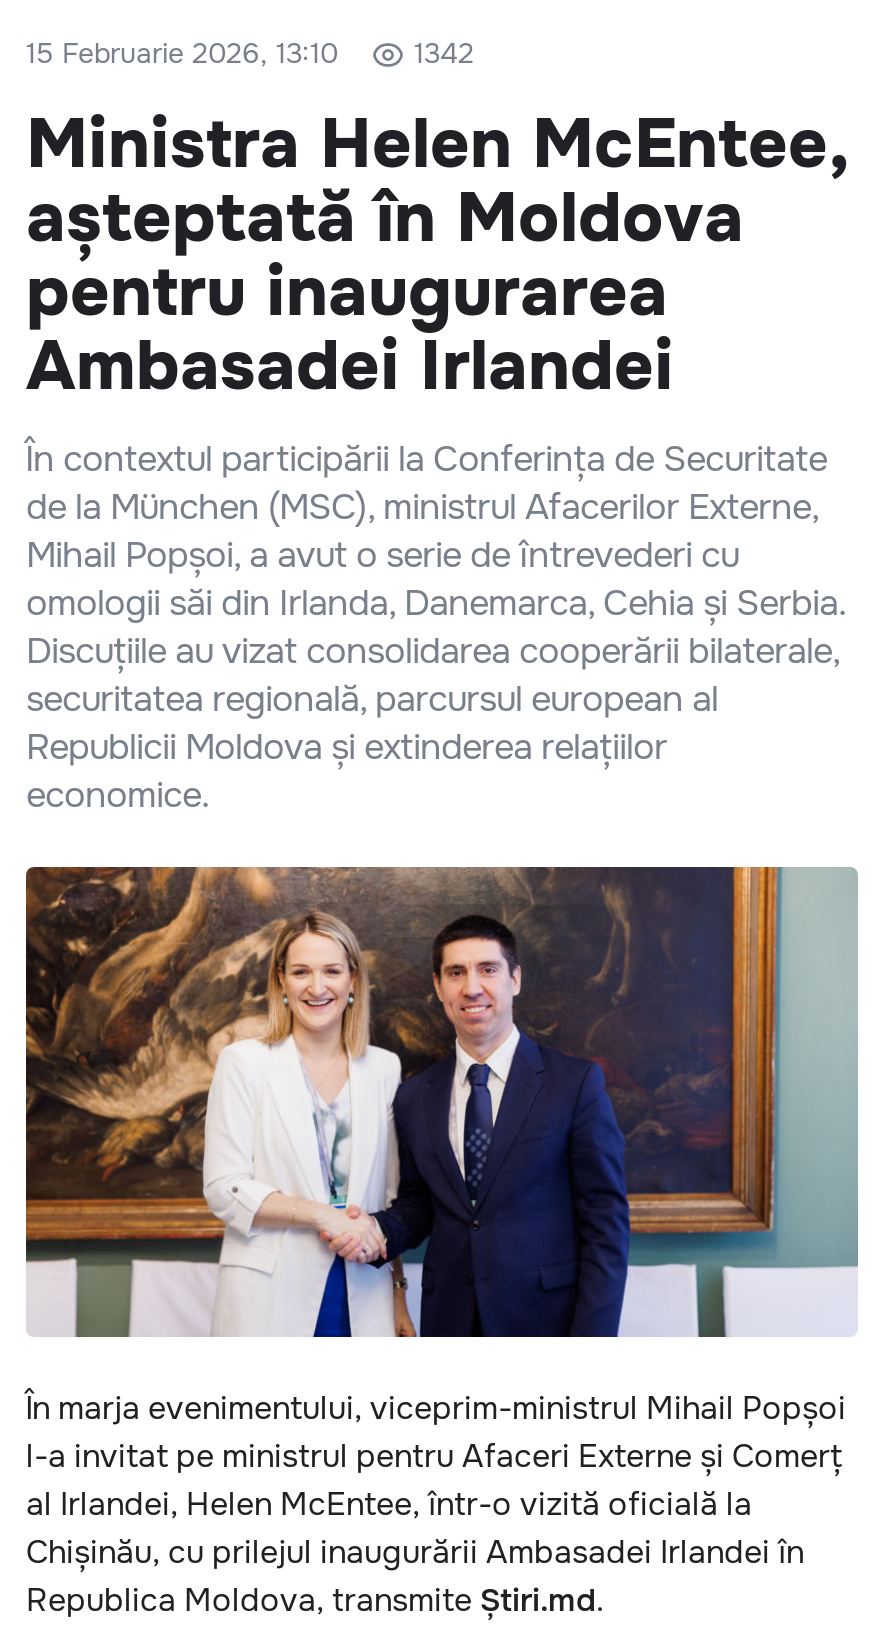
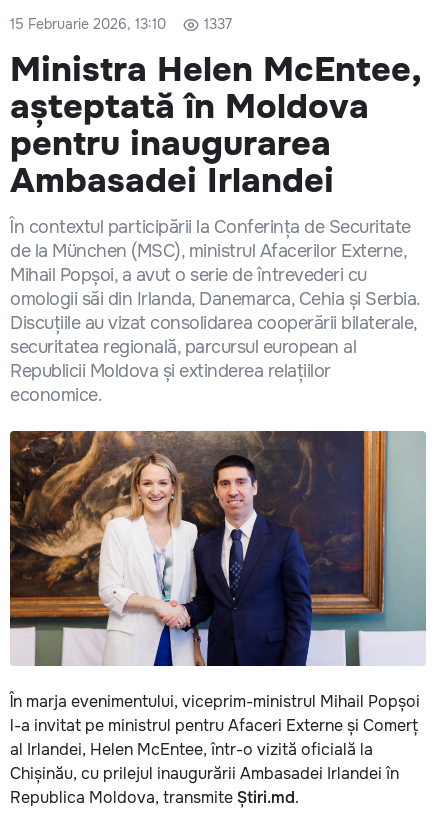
- 1342
+ 1337
